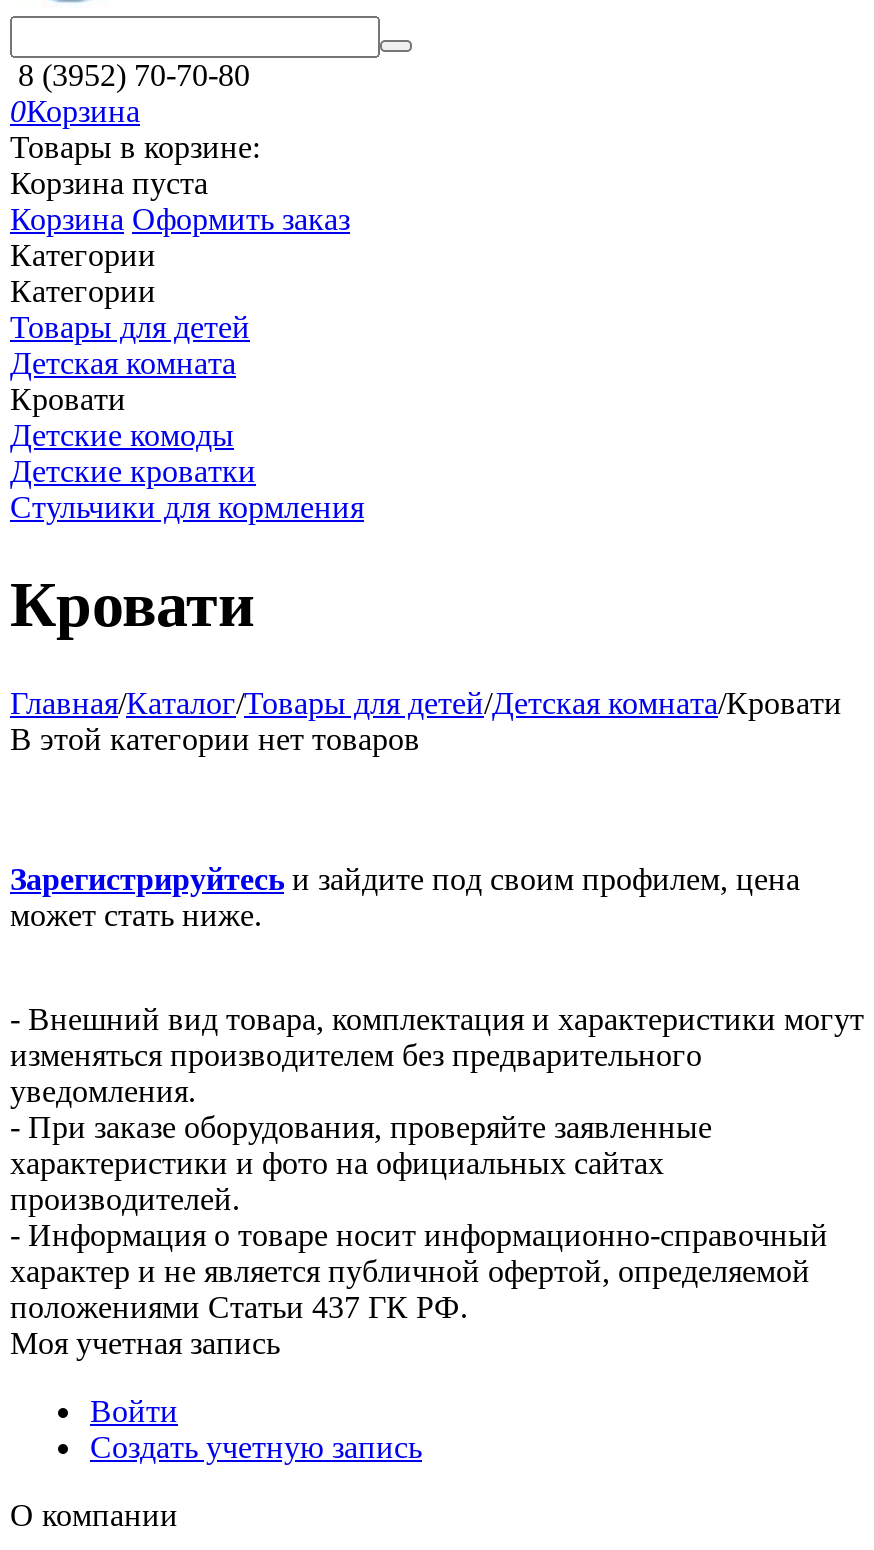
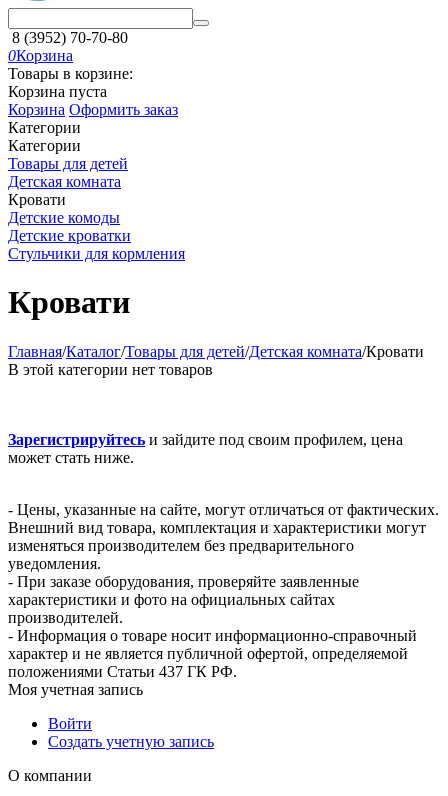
- - Внешний вид товара, комплектация и характеристики могут
+ - Цены, указанные на сайте, могут отличаться от фактических.
+ Внешний вид товара, комплектация и характеристики могут
